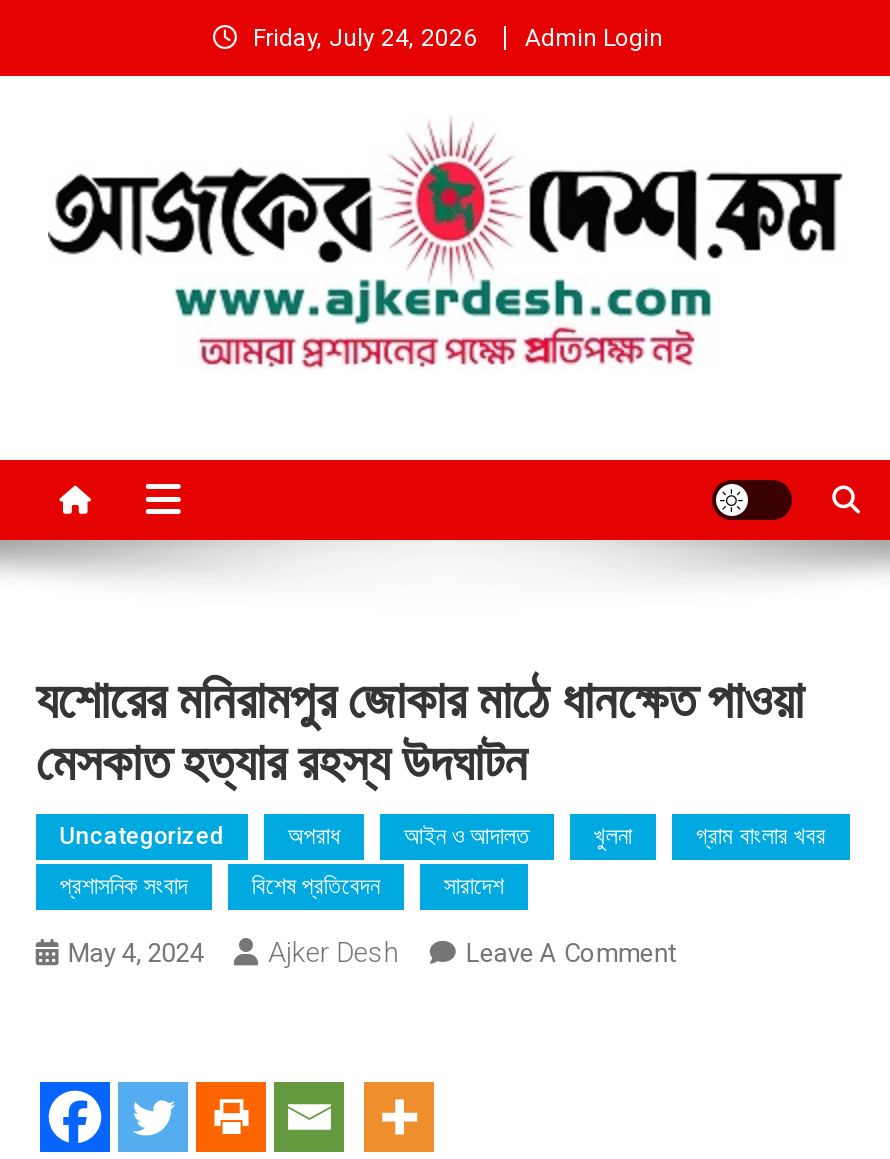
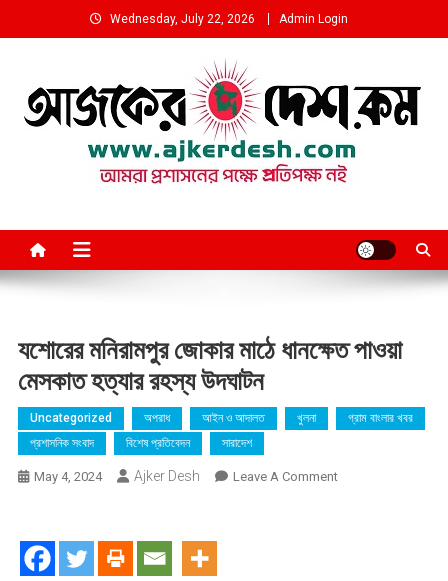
- Friday, July 24, 2026
+ Wednesday, July 22, 2026
